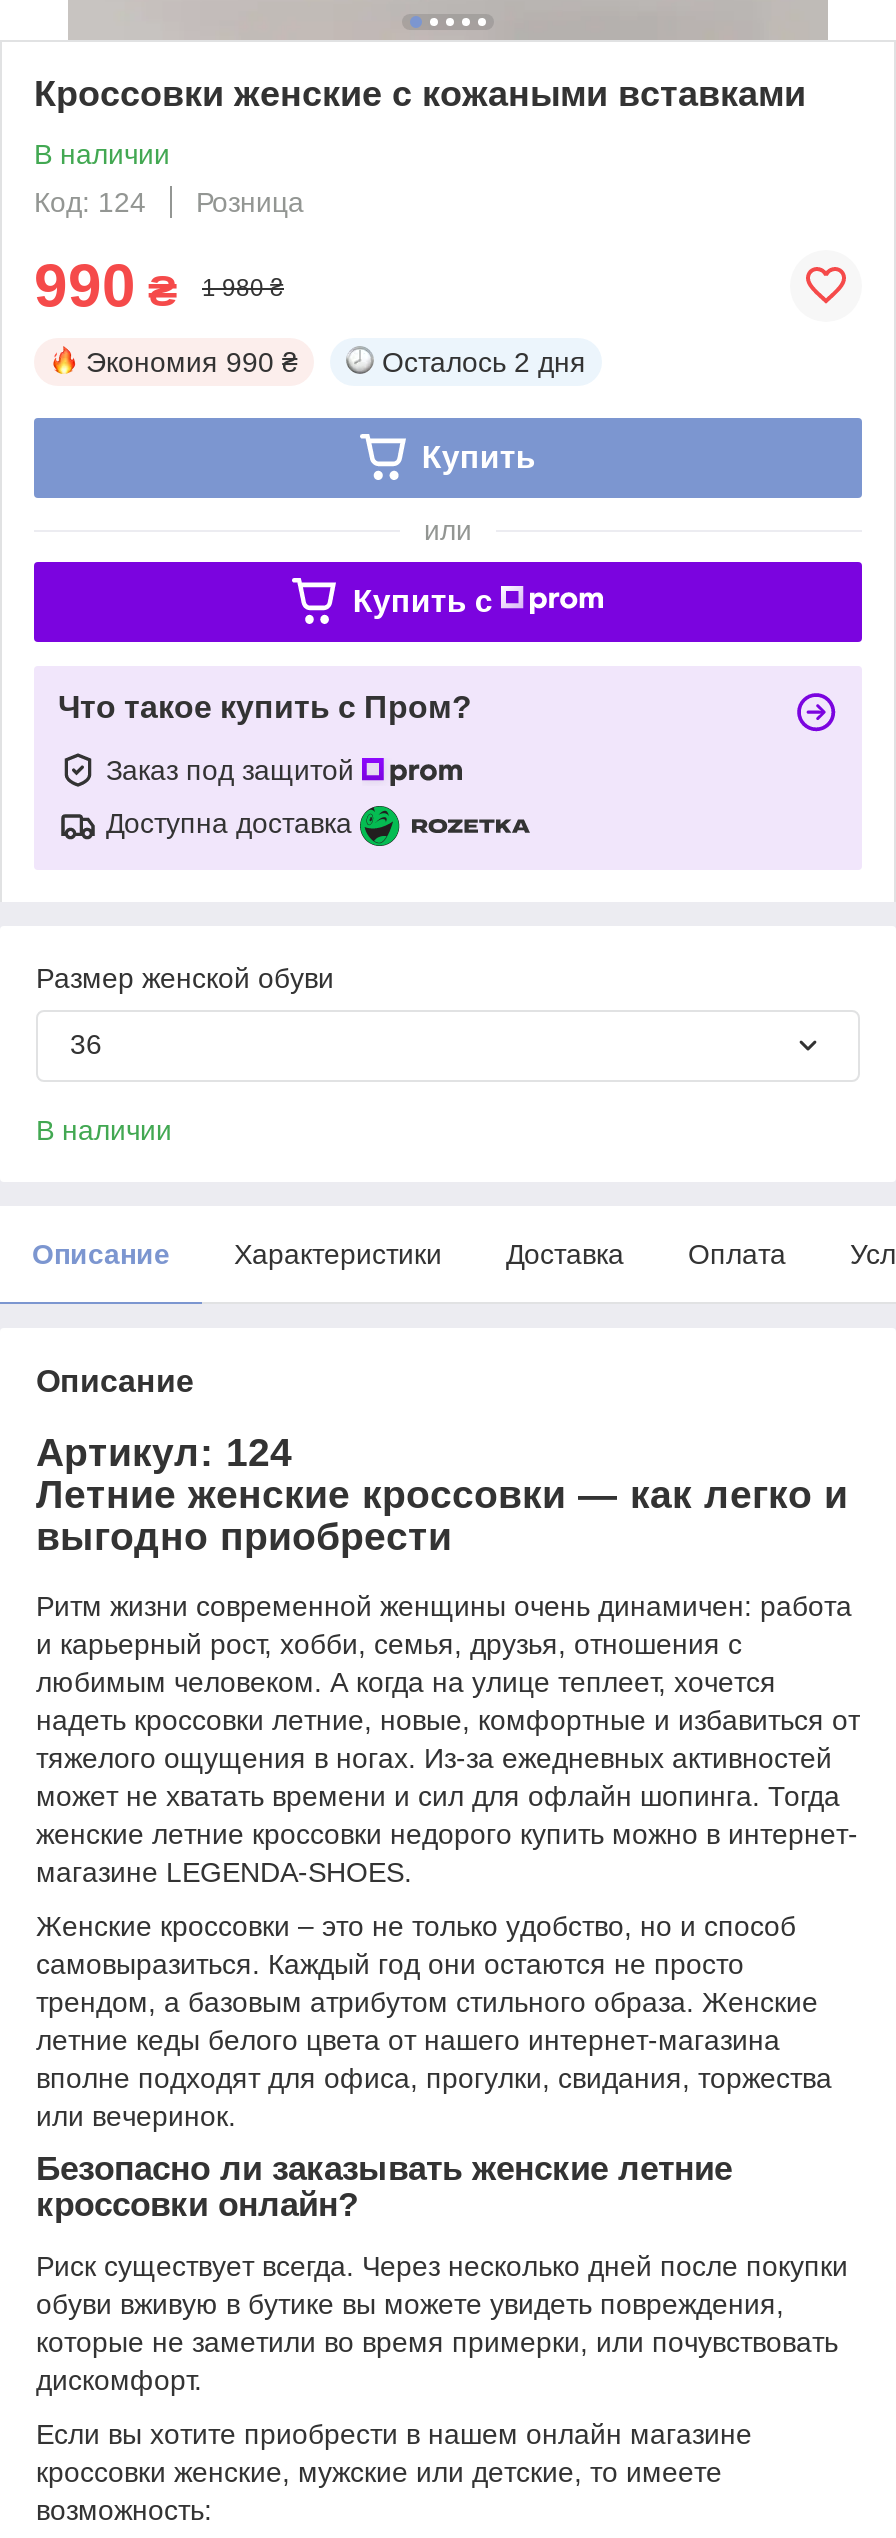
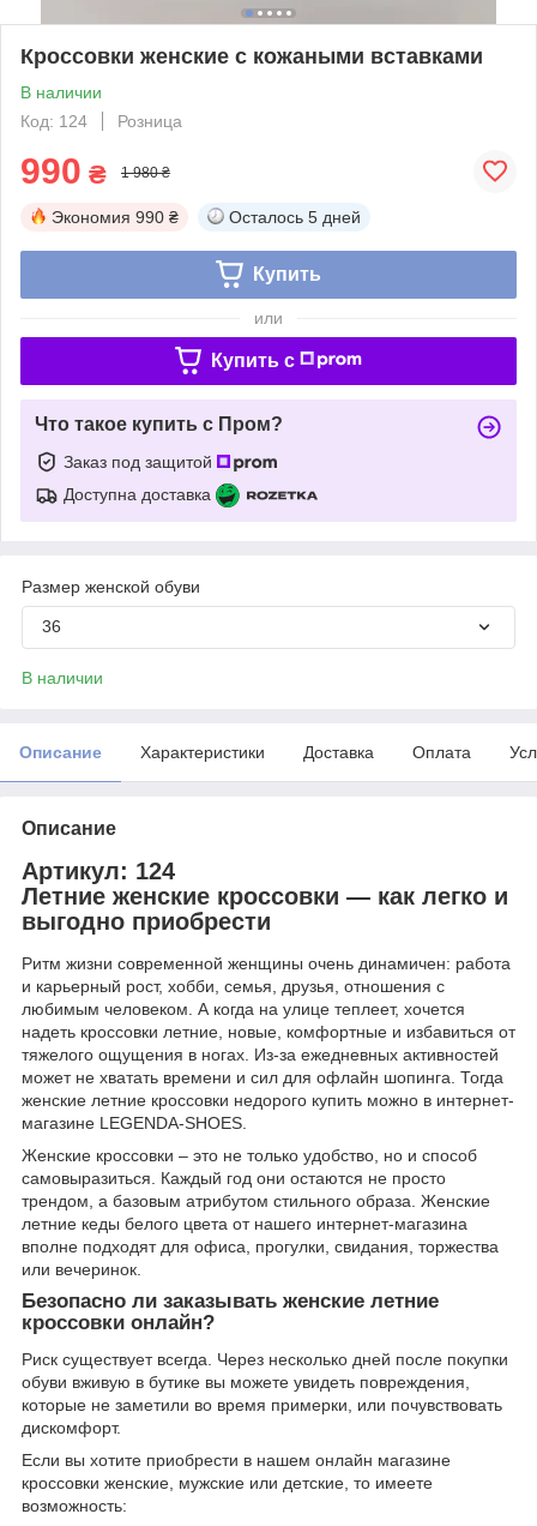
- Осталось 2 дня
+ Осталось 5 дней
